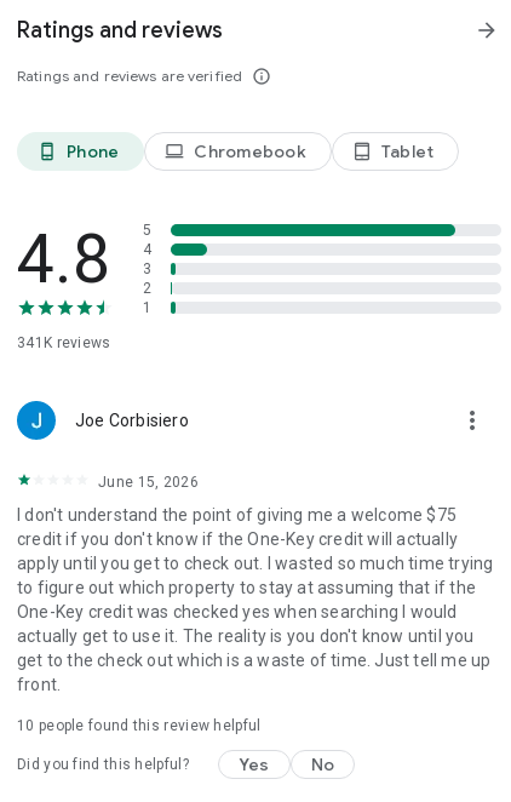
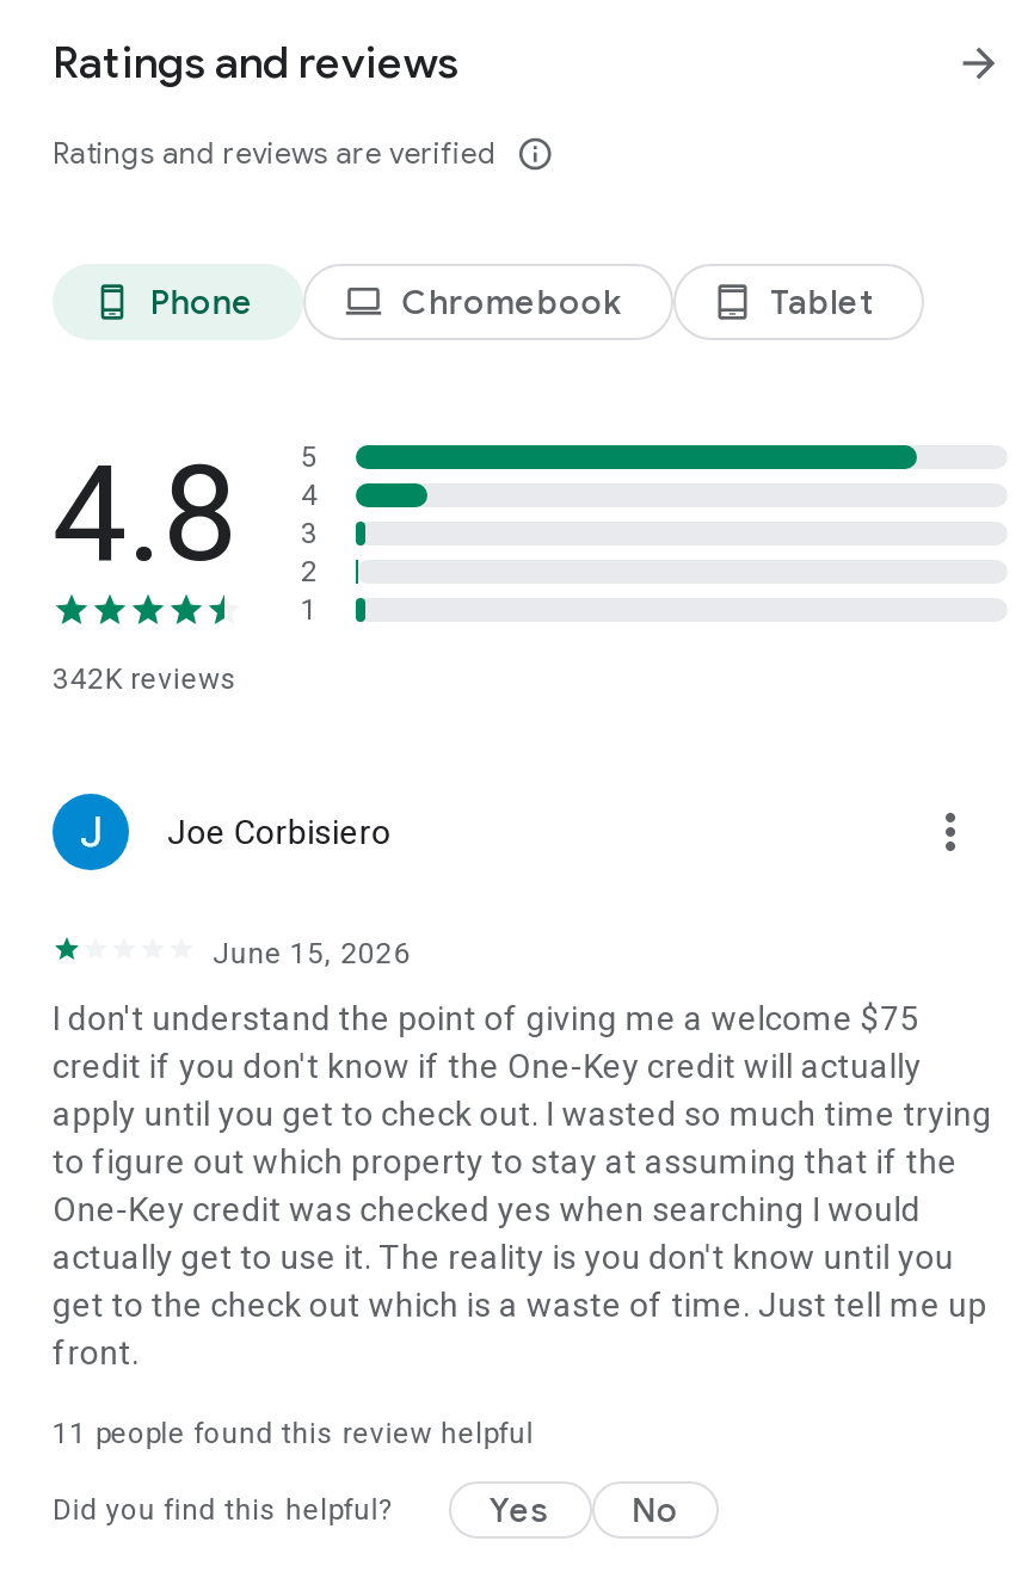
- 341K reviews
+ 342K reviews

- 10 people found this review helpful
+ 11 people found this review helpful
